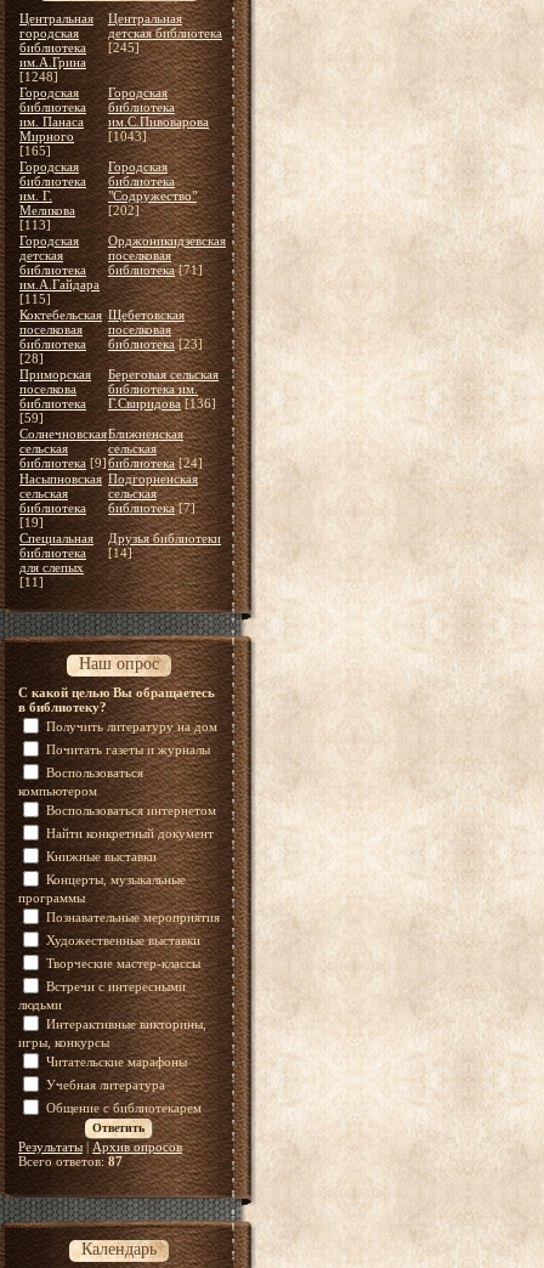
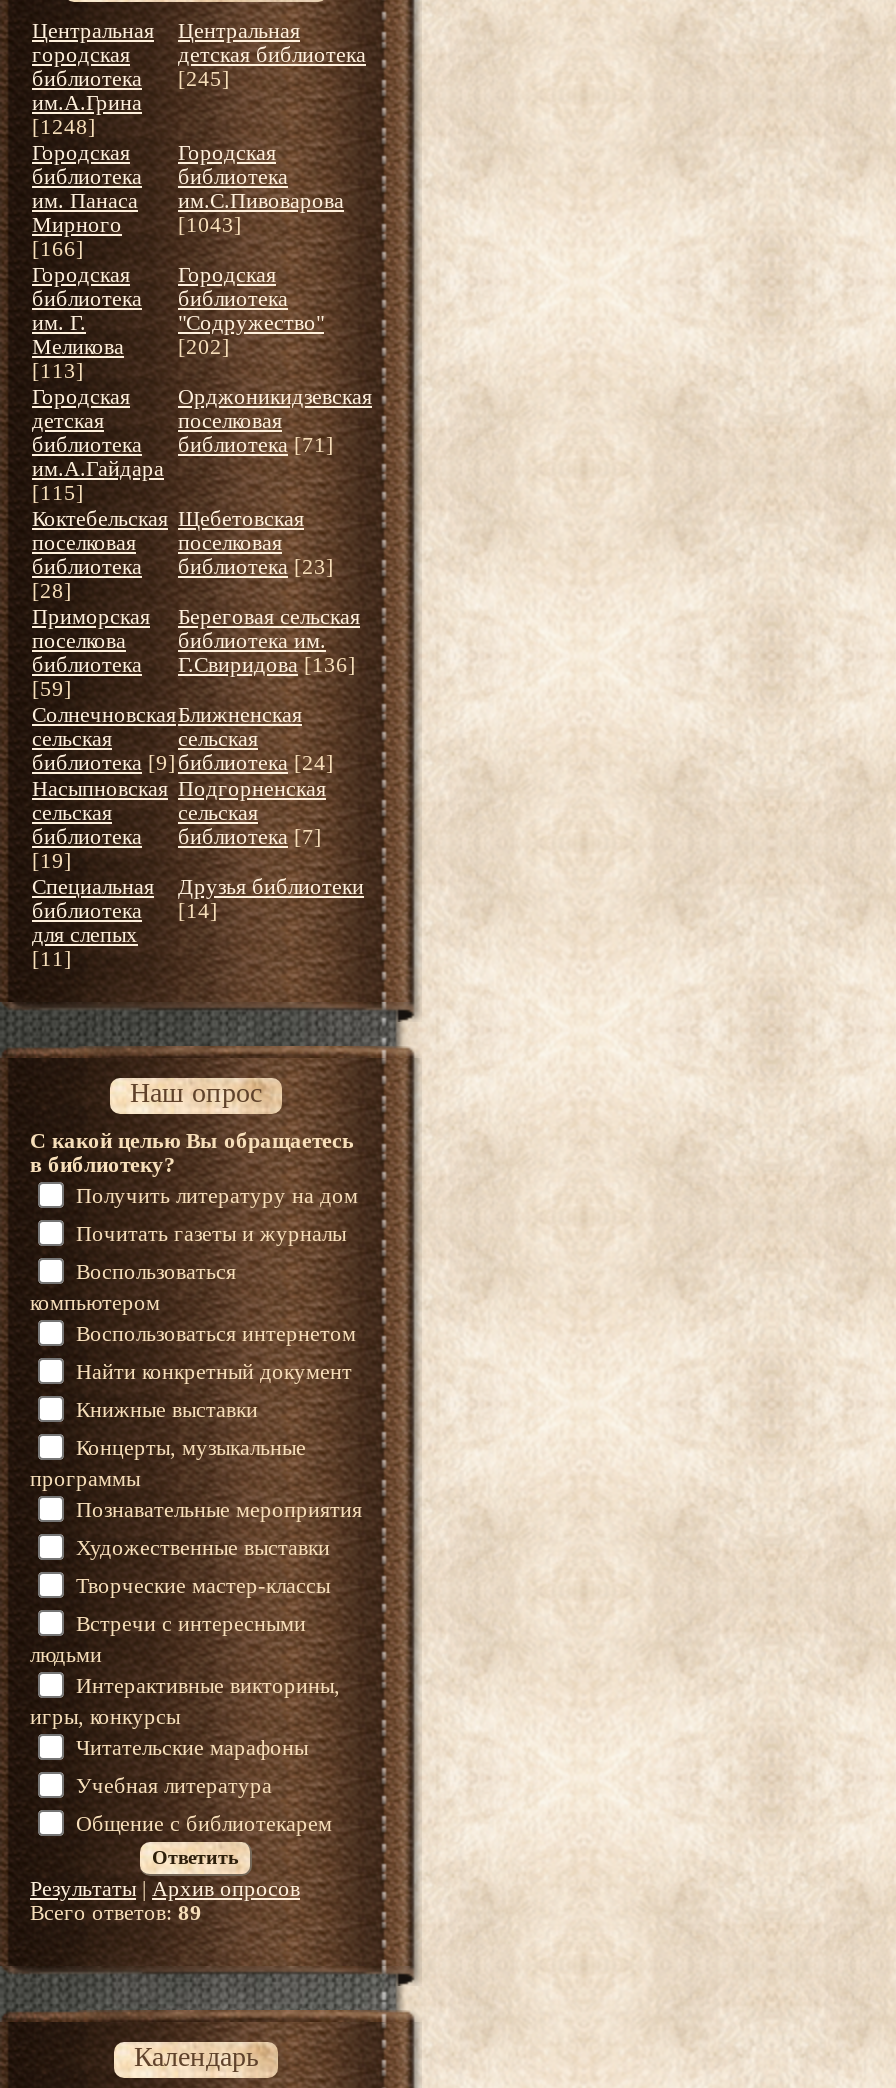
- [165]
+ [166]

- Всего ответов:87
+ Всего ответов:89
